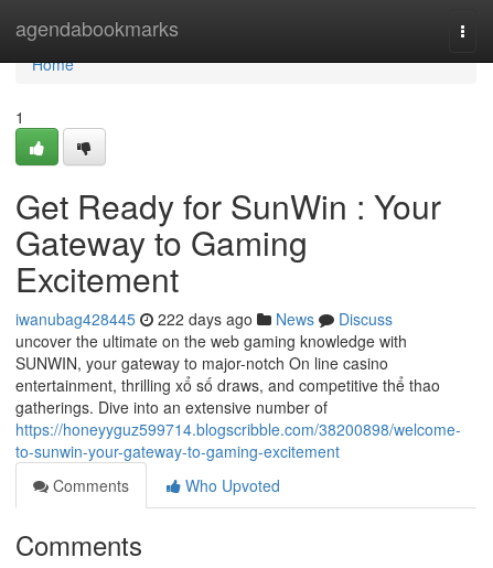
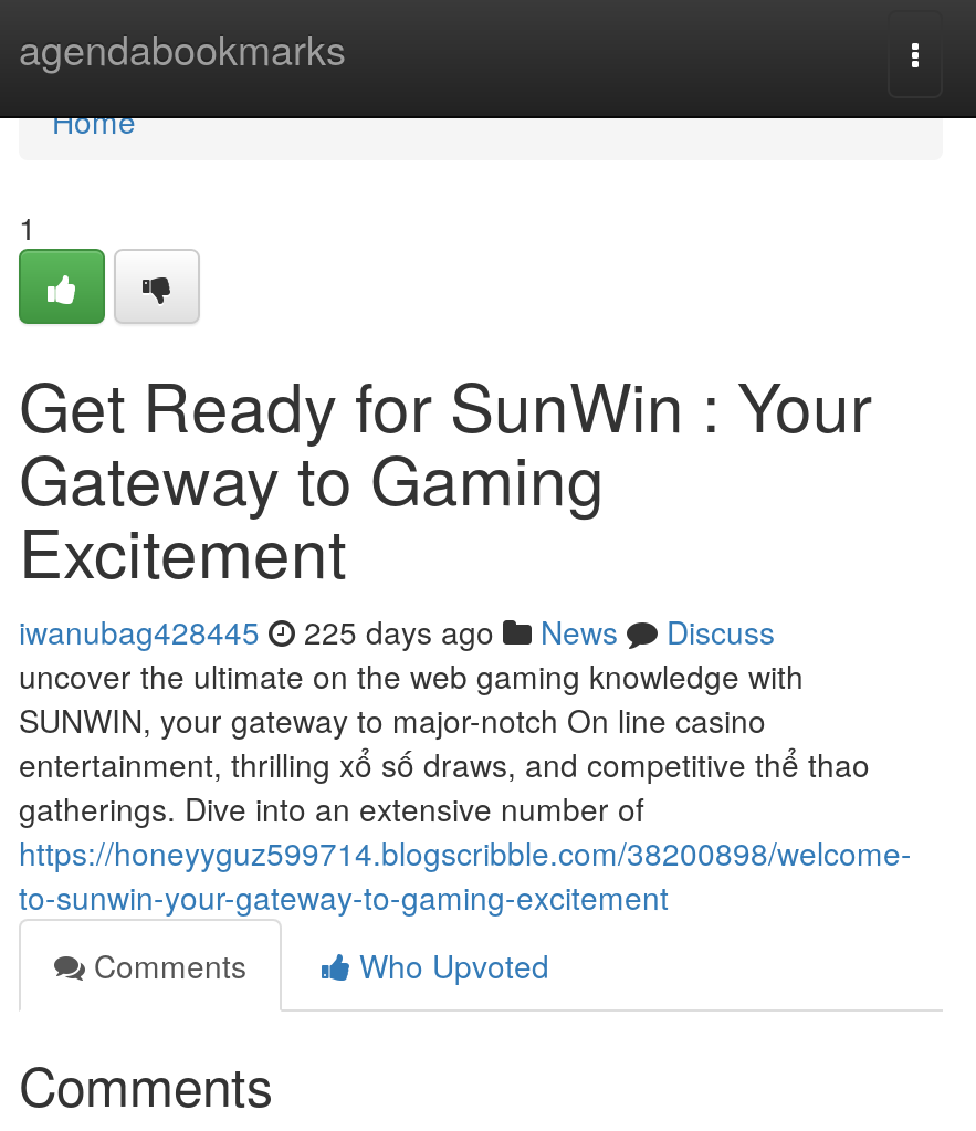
- iwanubag428445 222 days ago News Discuss
+ iwanubag428445 225 days ago News Discuss
